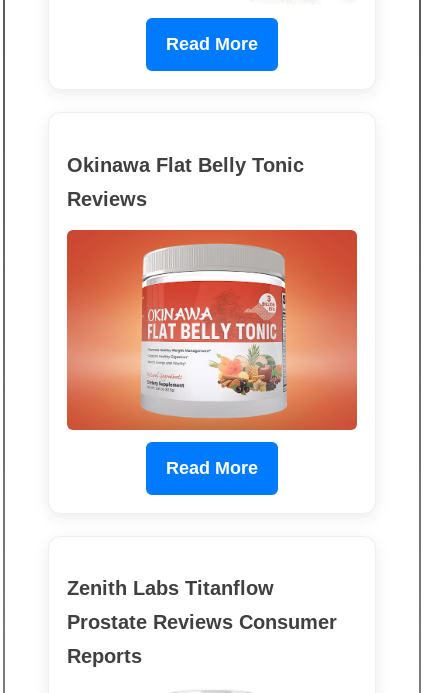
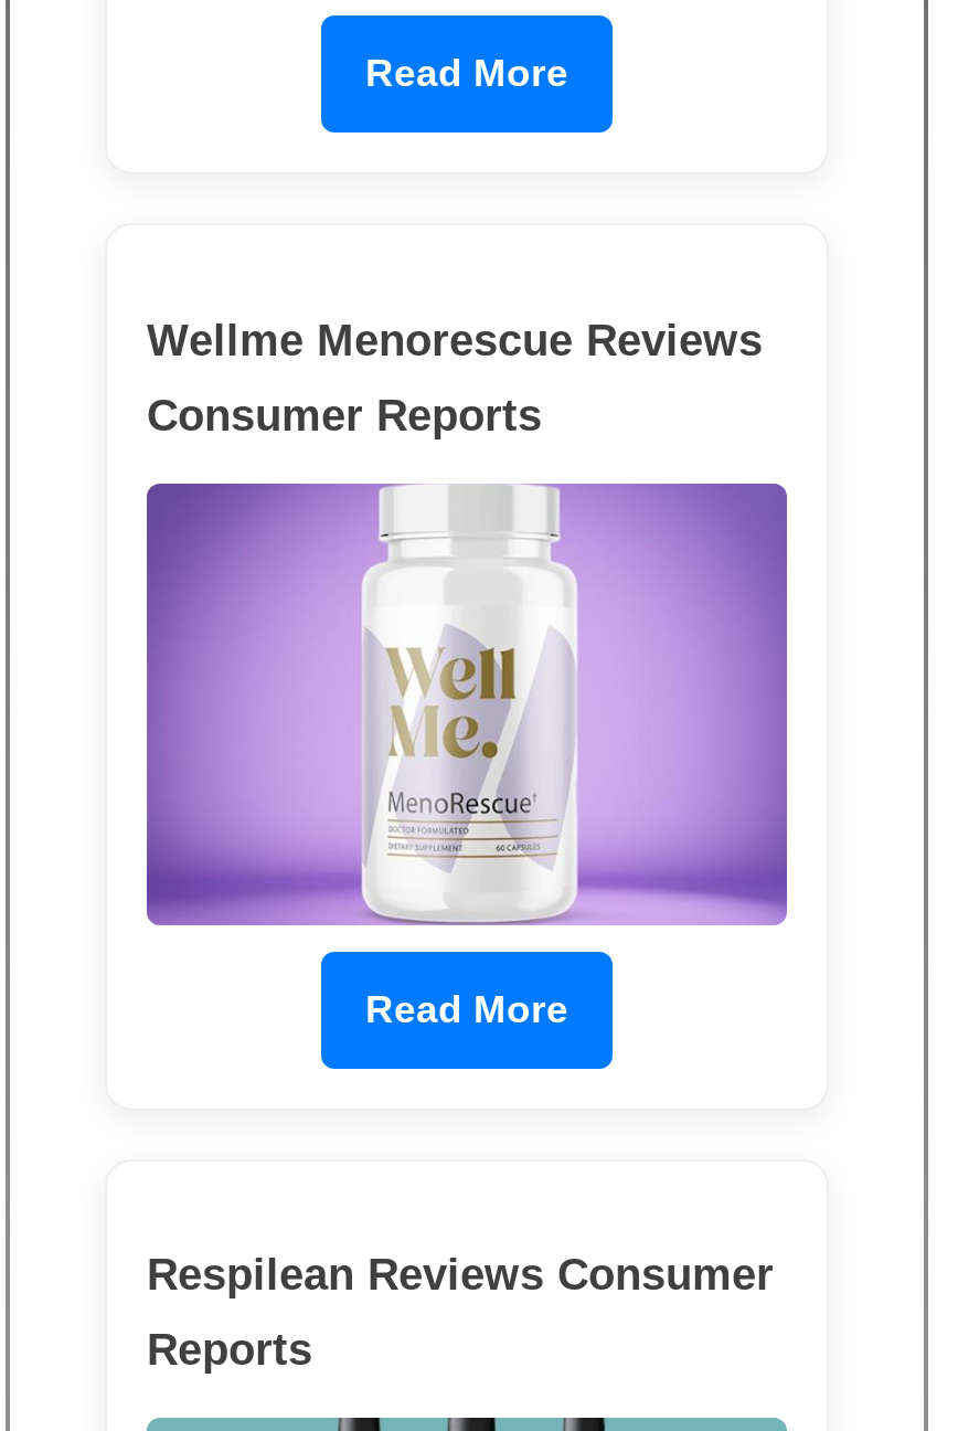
- Okinawa Flat Belly Tonic
+ Wellme Menorescue Reviews

- Reviews
+ Consumer Reports

- [image]
+ [image]

- Zenith Labs Titanflow
- Prostate Reviews Consumer
+ Respilean Reviews Consumer
